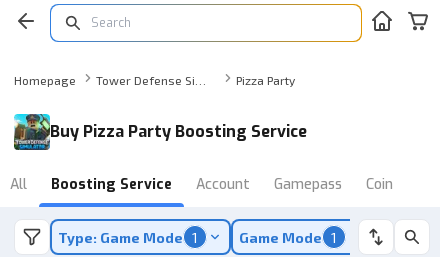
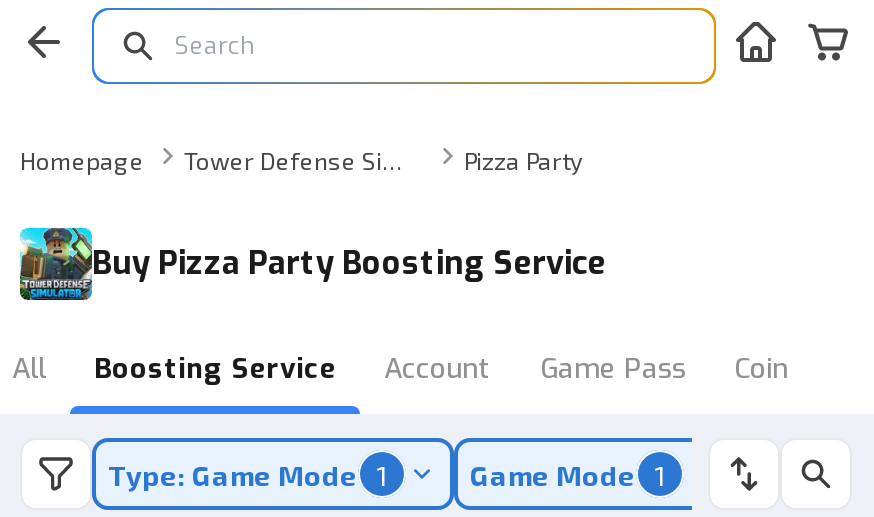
- Gamepass
+ Game Pass
